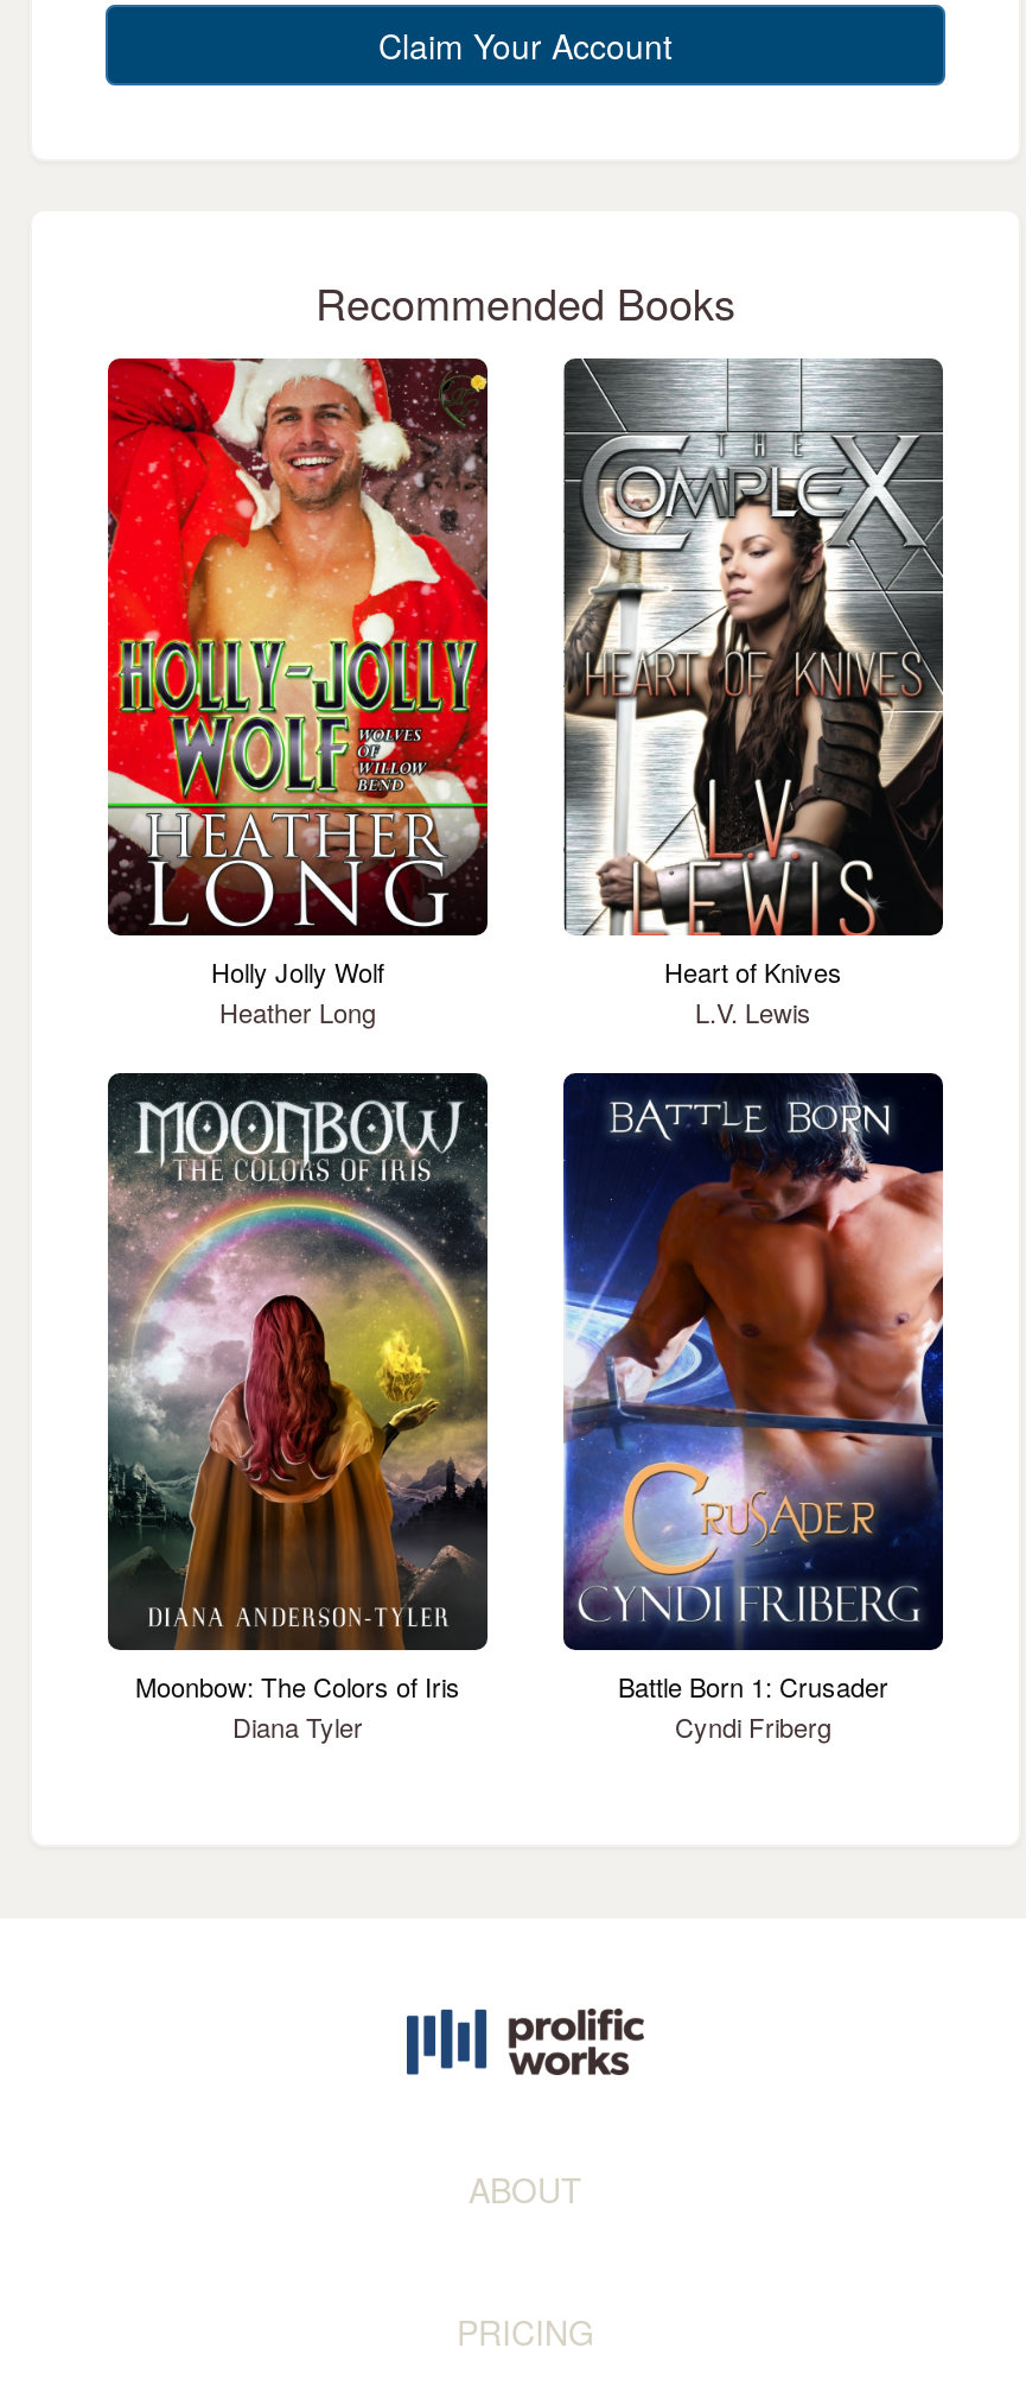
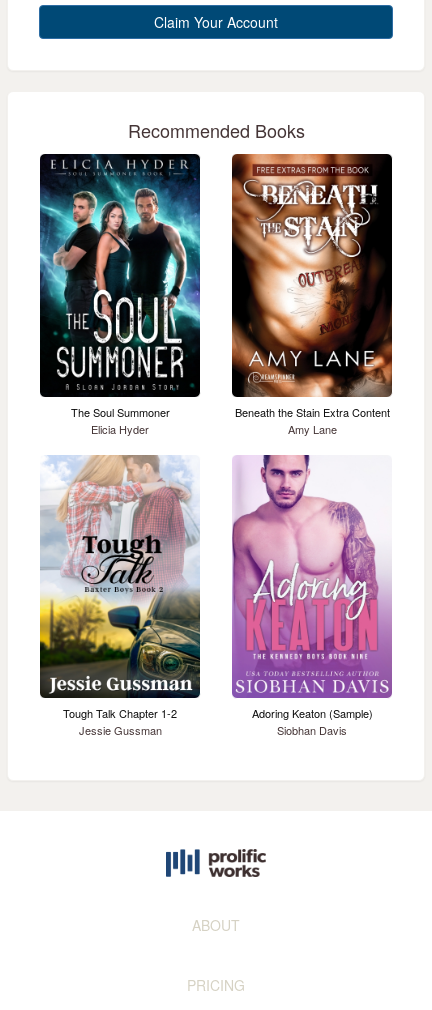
- [image]
- Holly Jolly Wolf
- Heather Long
+ [image]
+ The Soul Summoner
+ Elicia Hyder

- [image]
- Heart of Knives
- L.V. Lewis
+ [image]
+ Beneath the Stain Extra Content
+ Amy Lane

- [image]
- Moonbow: The Colors of Iris
- Diana Tyler
+ [image]
+ Tough Talk Chapter 1-2
+ Jessie Gussman

- [image]
- Battle Born 1: Crusader
- Cyndi Friberg
+ [image]
+ Adoring Keaton (Sample)
+ Siobhan Davis
